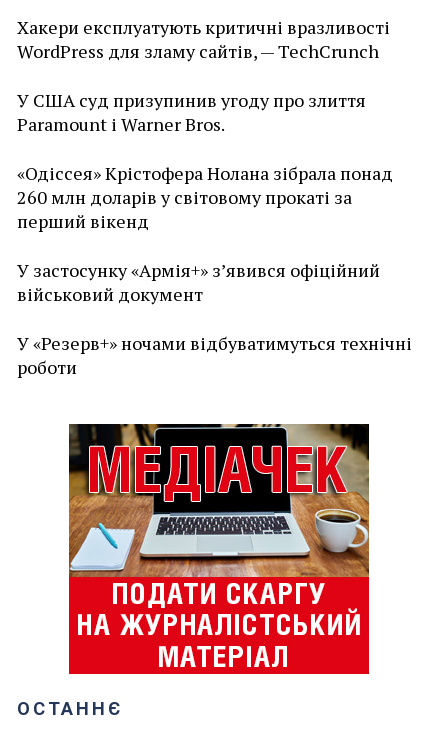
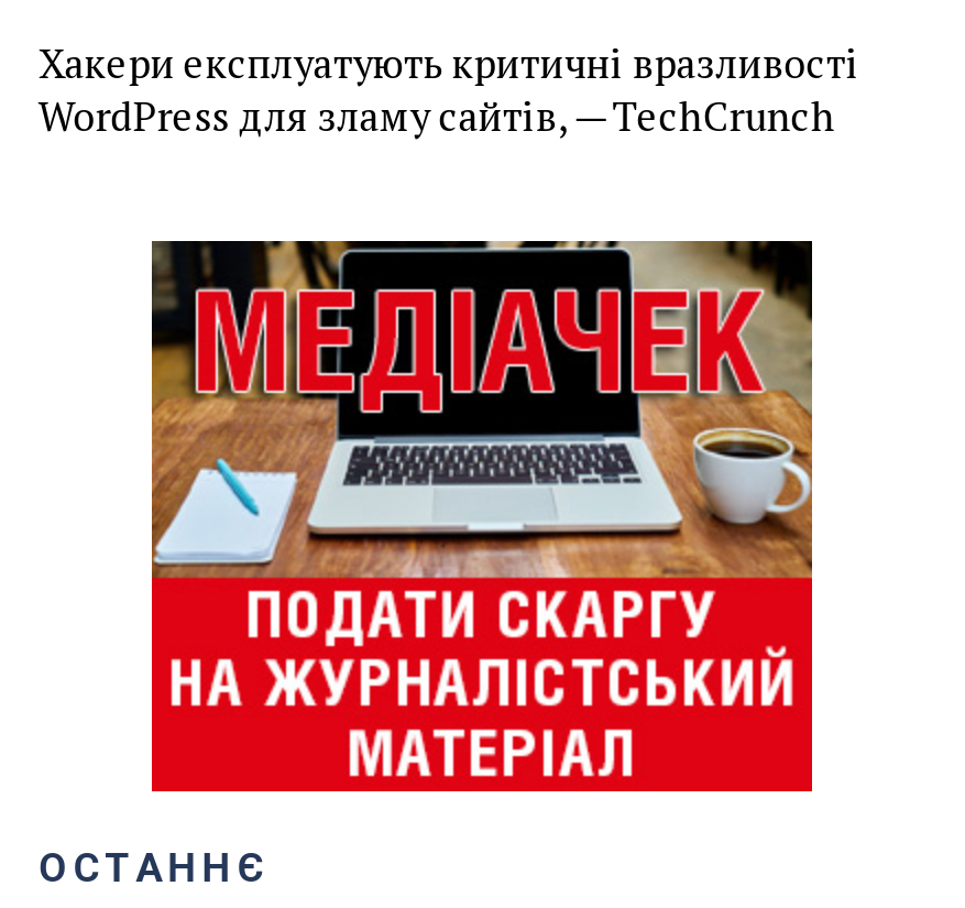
- У США суд призупинив угоду про злиття
- Paramount і Warner Bros.
- «Одіссея» Крістофера Нолана зібрала понад
- 260 млн доларів у світовому прокаті за
- перший вікенд
- У застосунку «Армія+» зʼявився офіційний
- військовий документ
- У «Резерв+» ночами відбуватимуться технічні
- роботи
